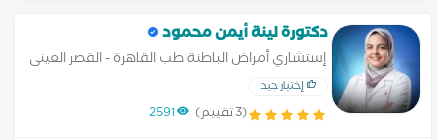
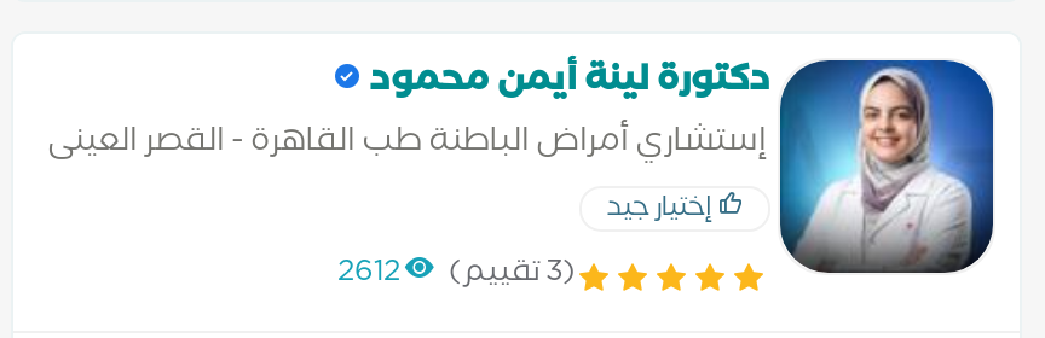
- 2591
+ 2612
